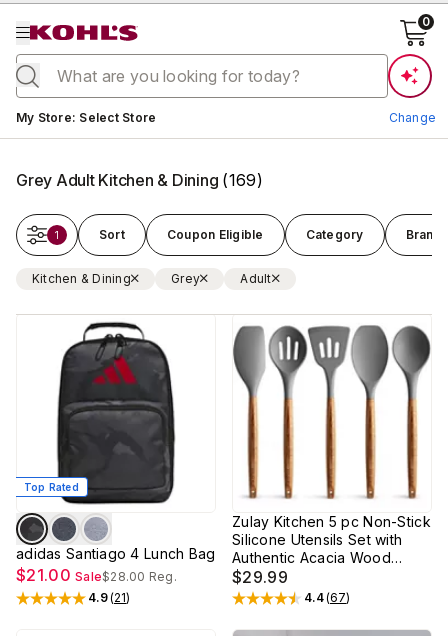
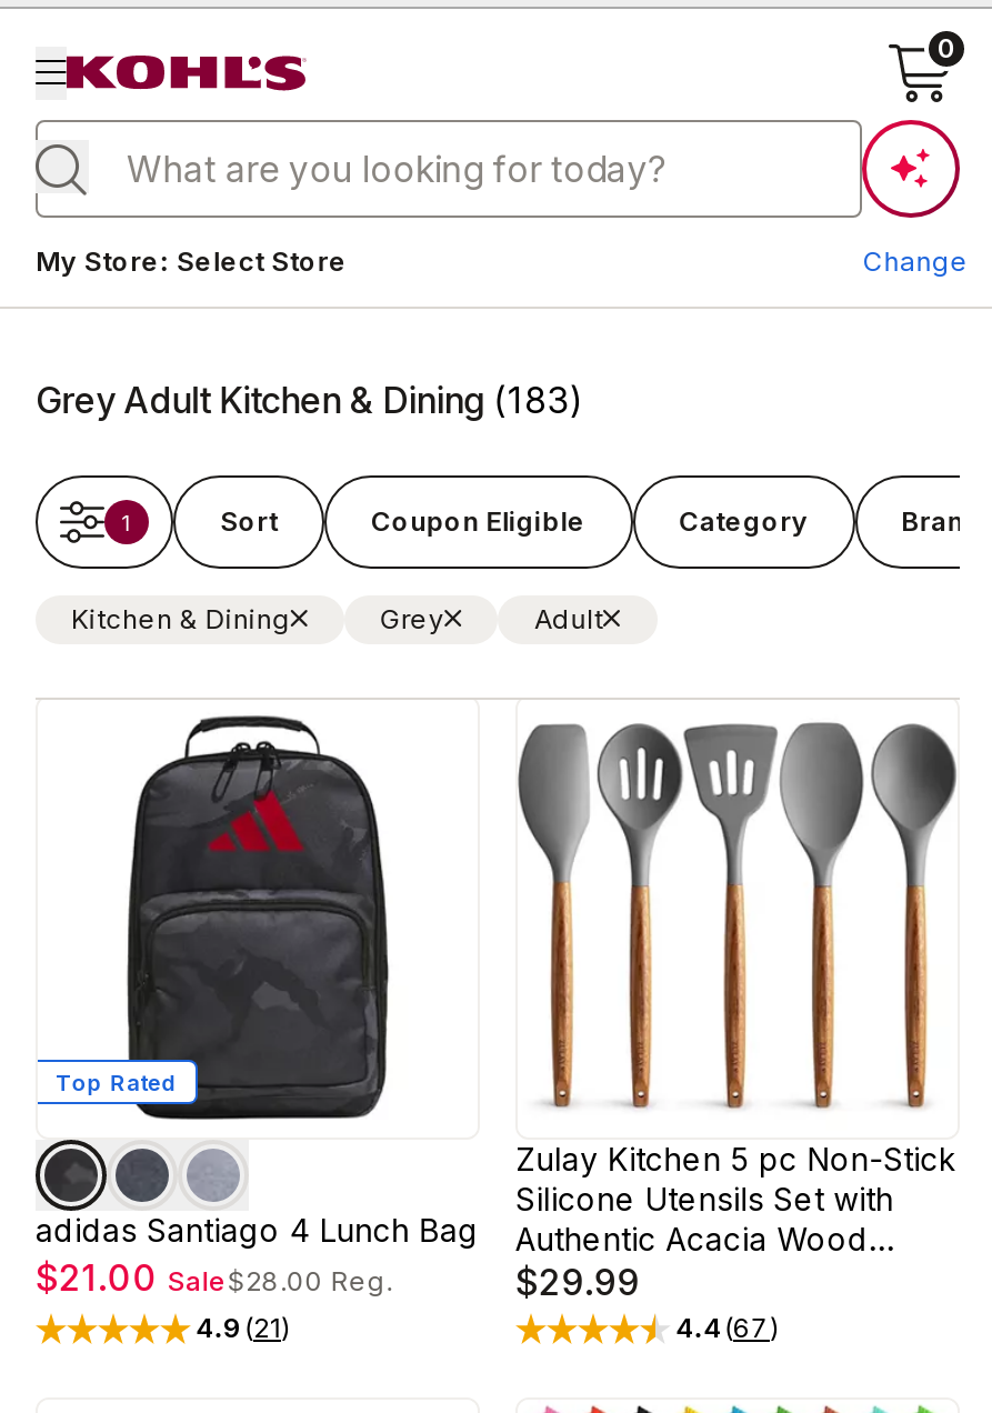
- Grey Adult Kitchen & Dining (169)
+ Grey Adult Kitchen & Dining (183)
